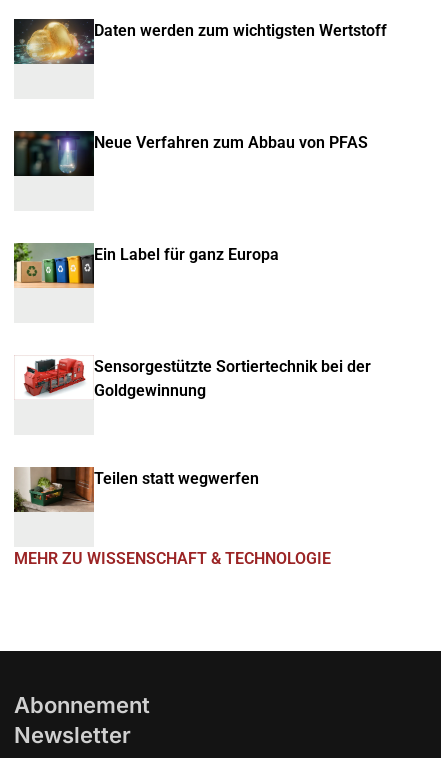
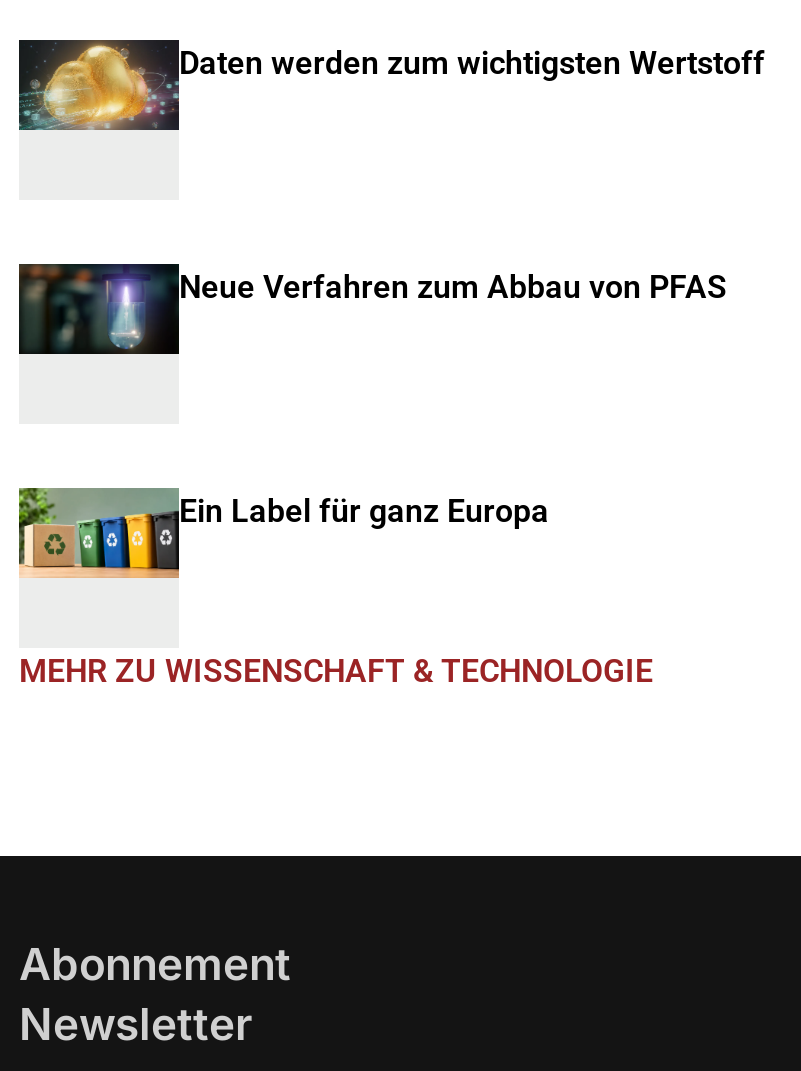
- [image]
- Sensorgestützte Sortiertechnik bei der
- Goldgewinnung

- [image]
- Teilen statt wegwerfen
